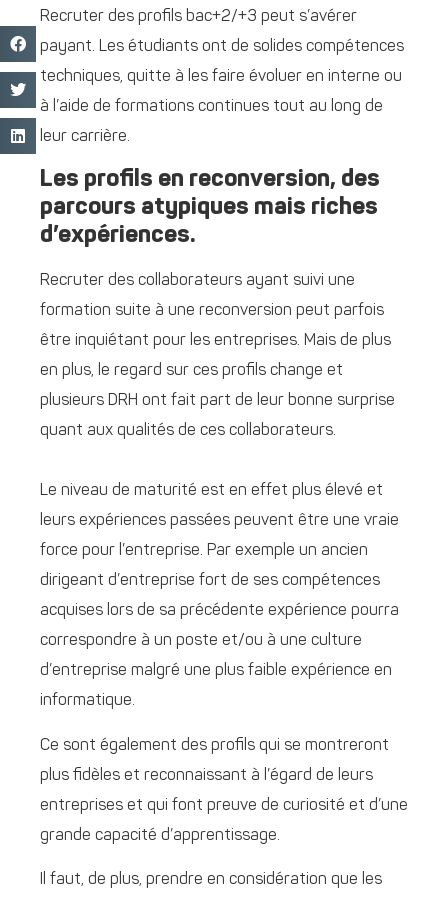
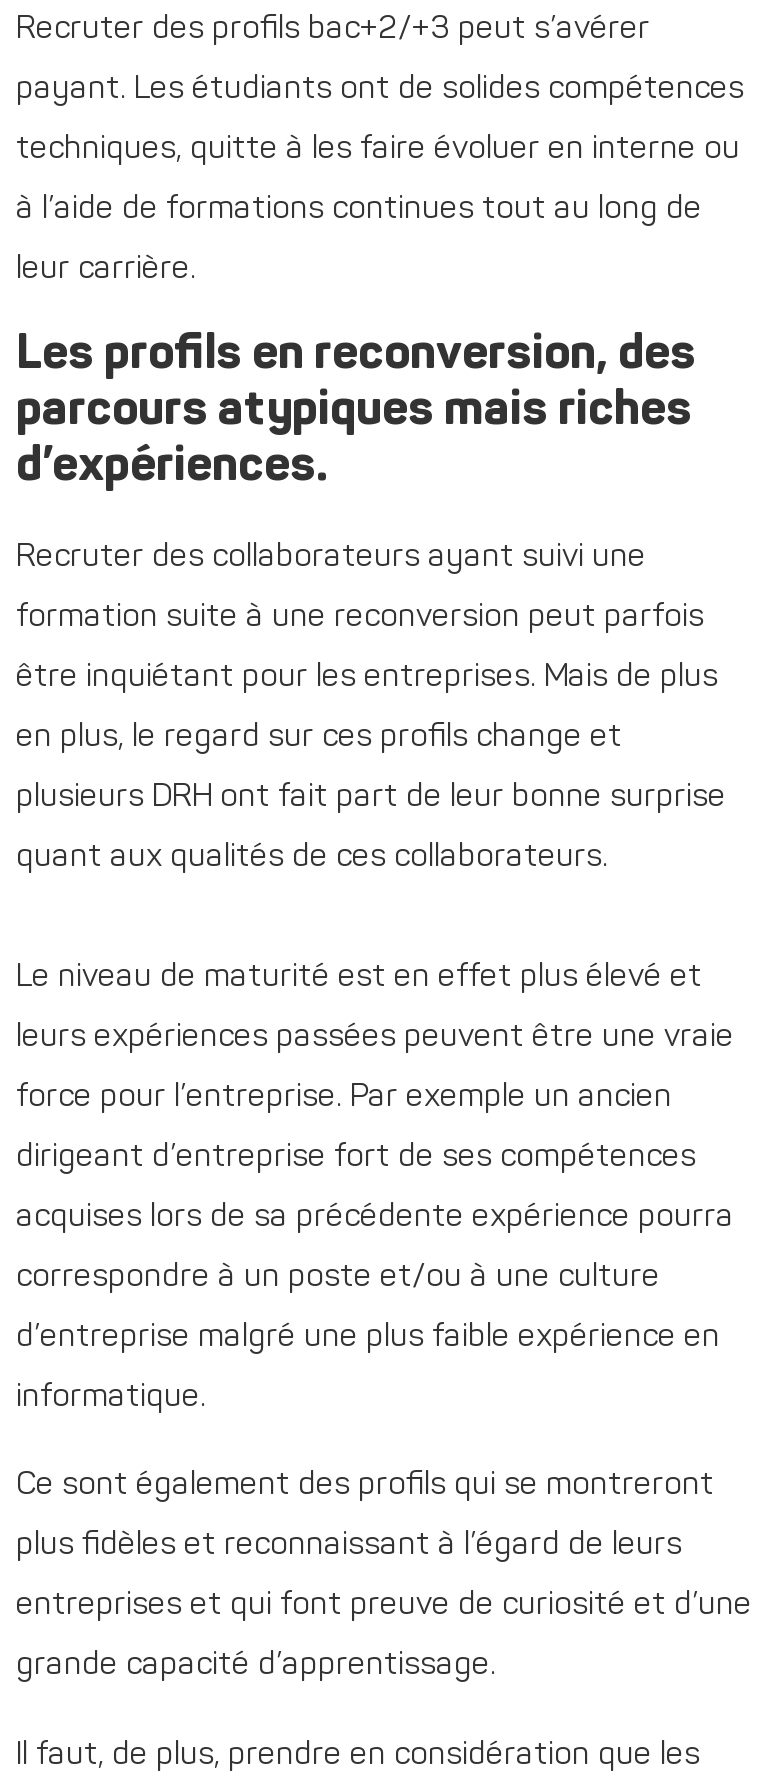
- [image]

- [image]

- [image]
